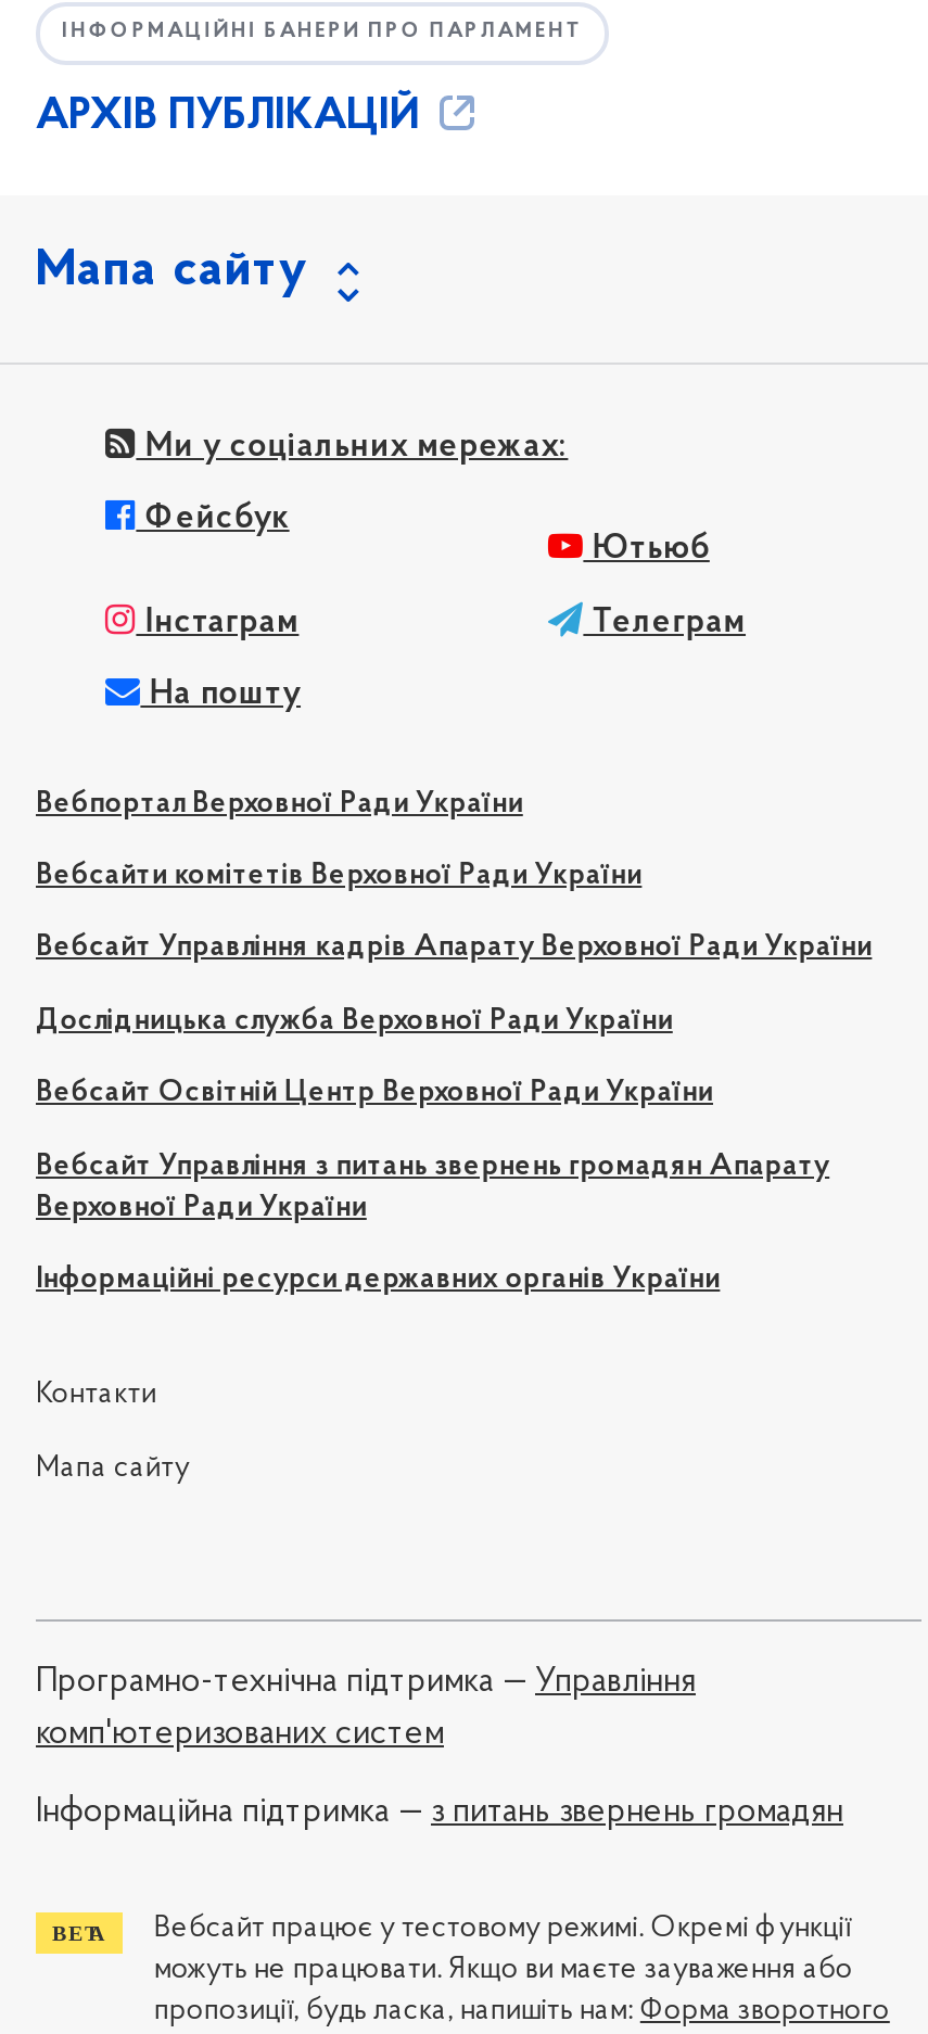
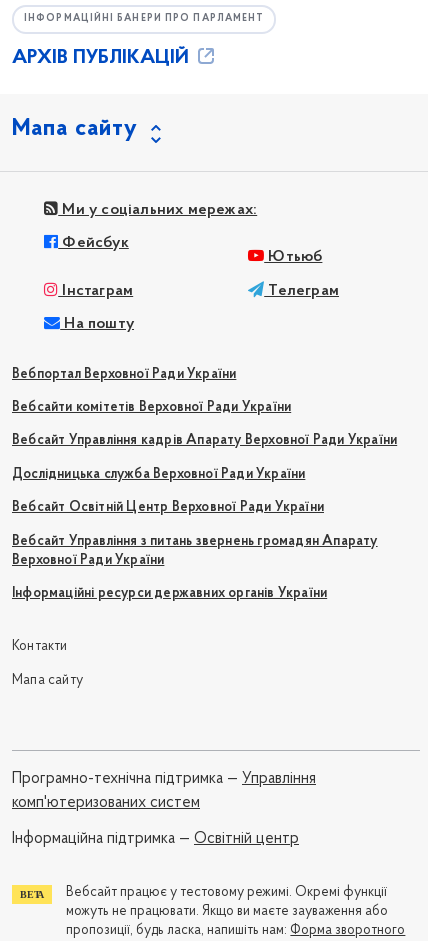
- Iнформаційна підтримка — з питань звернень громадян
+ Iнформаційна підтримка — Освітній центр
